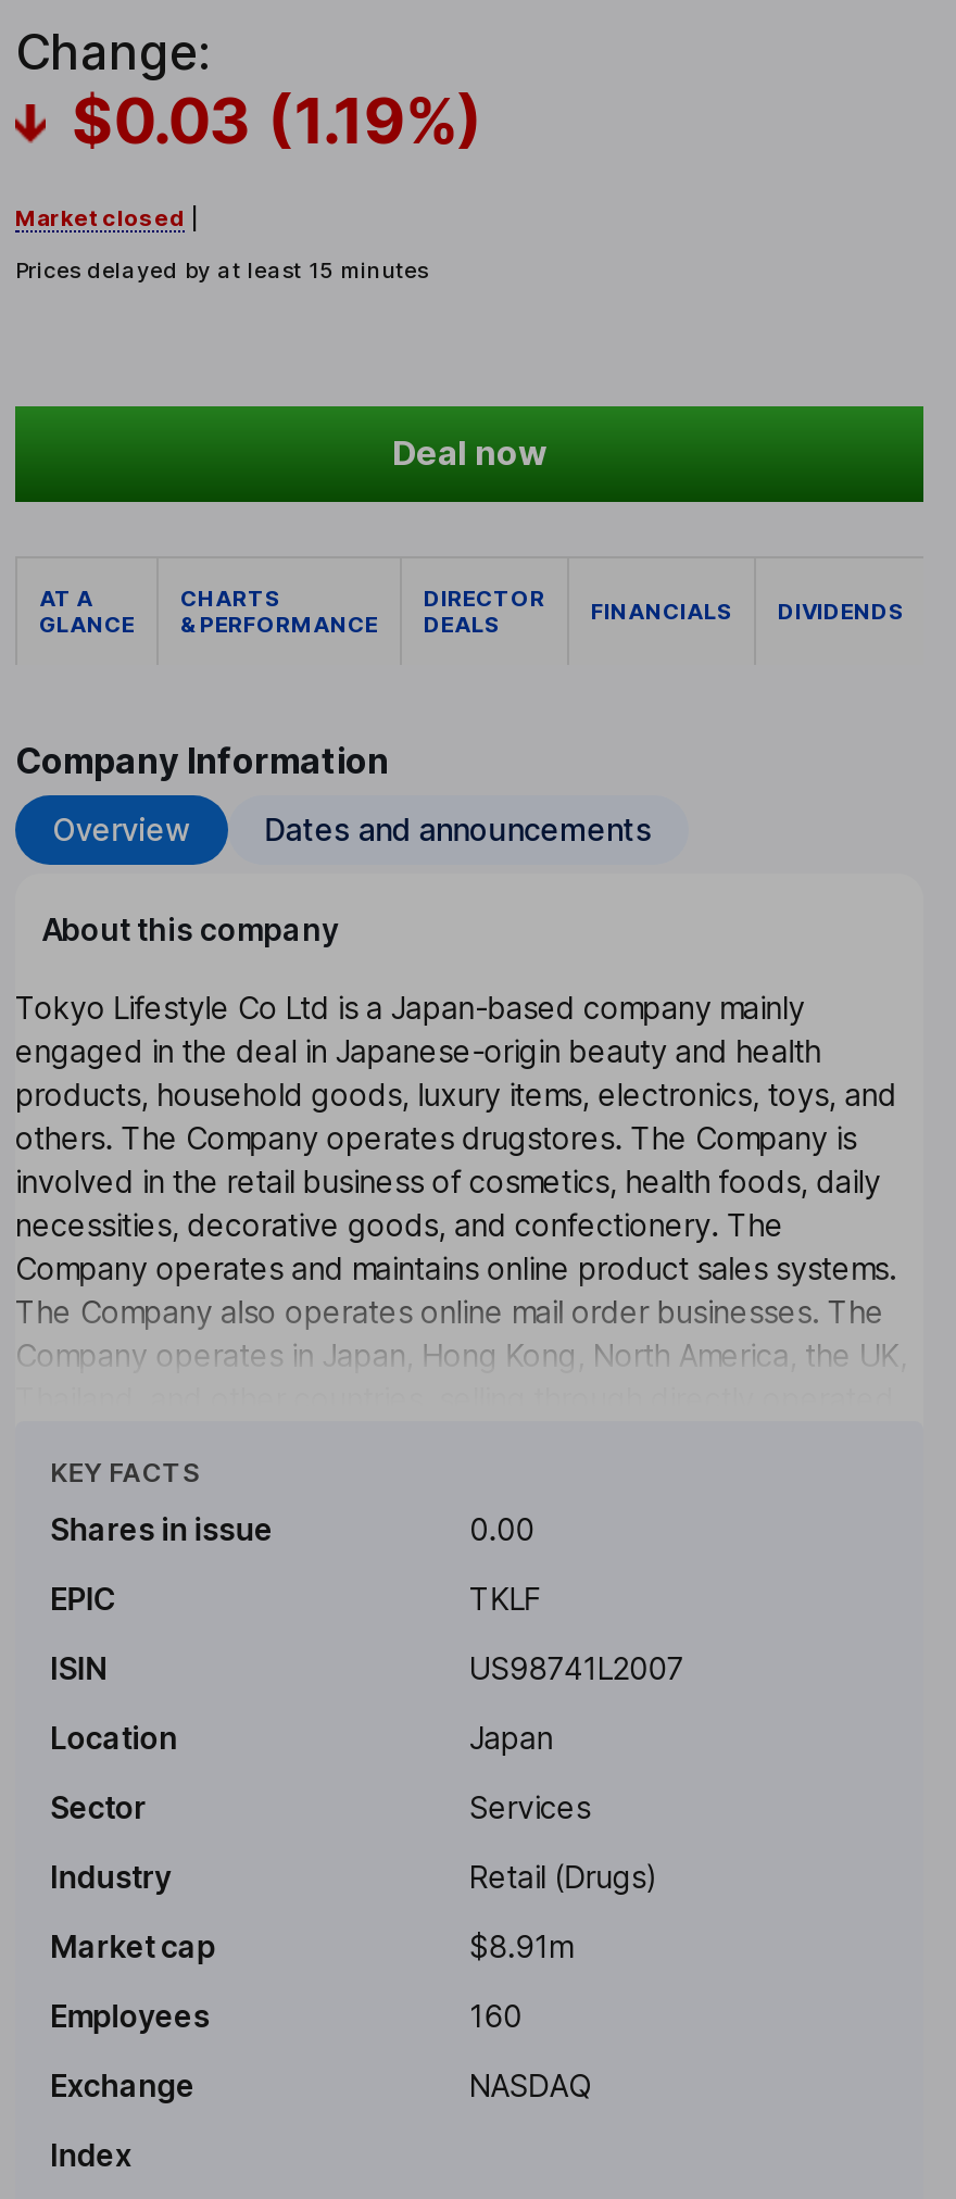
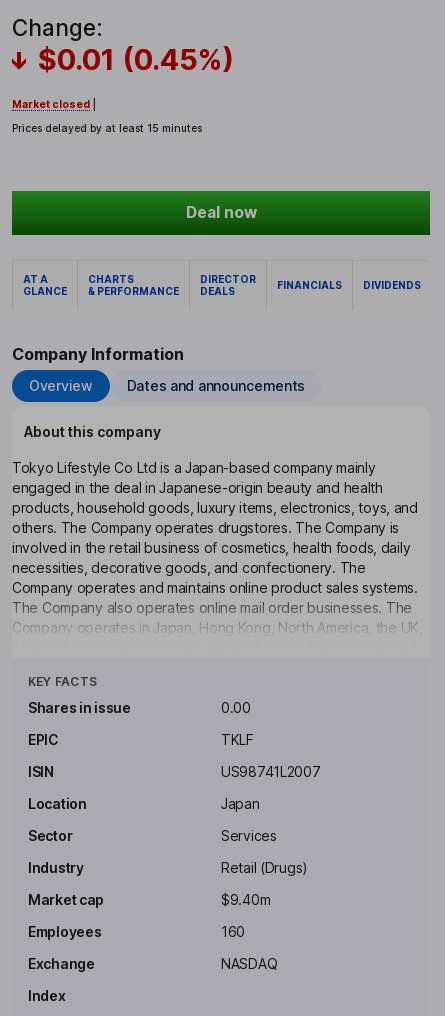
- $0.03 (1.19%)
+ $0.01 (0.45%)

- $8.91m
+ $9.40m
